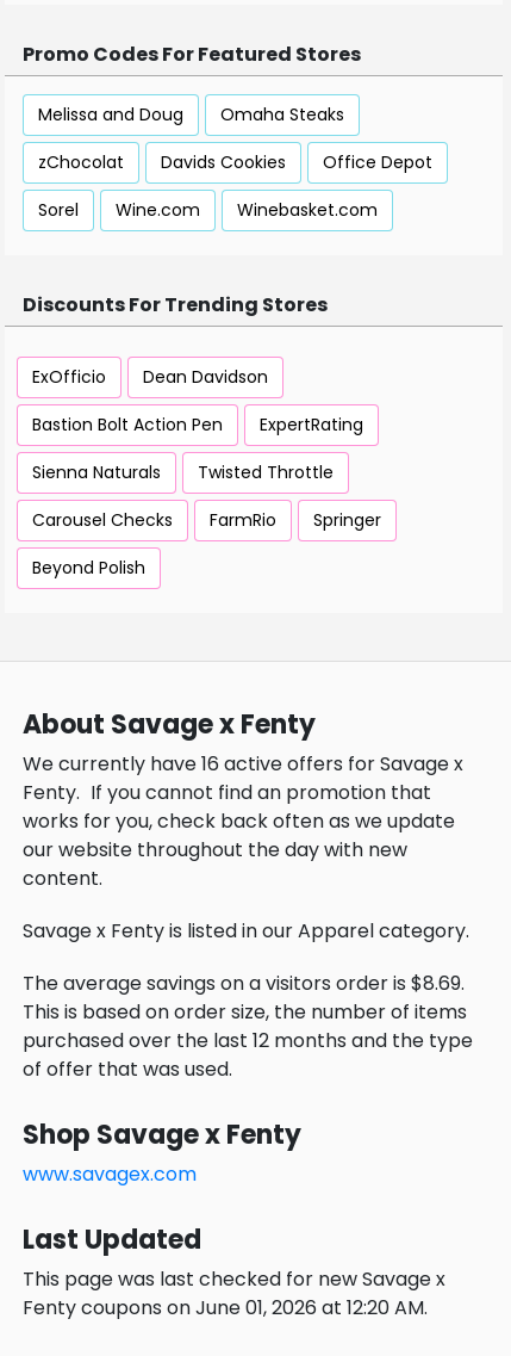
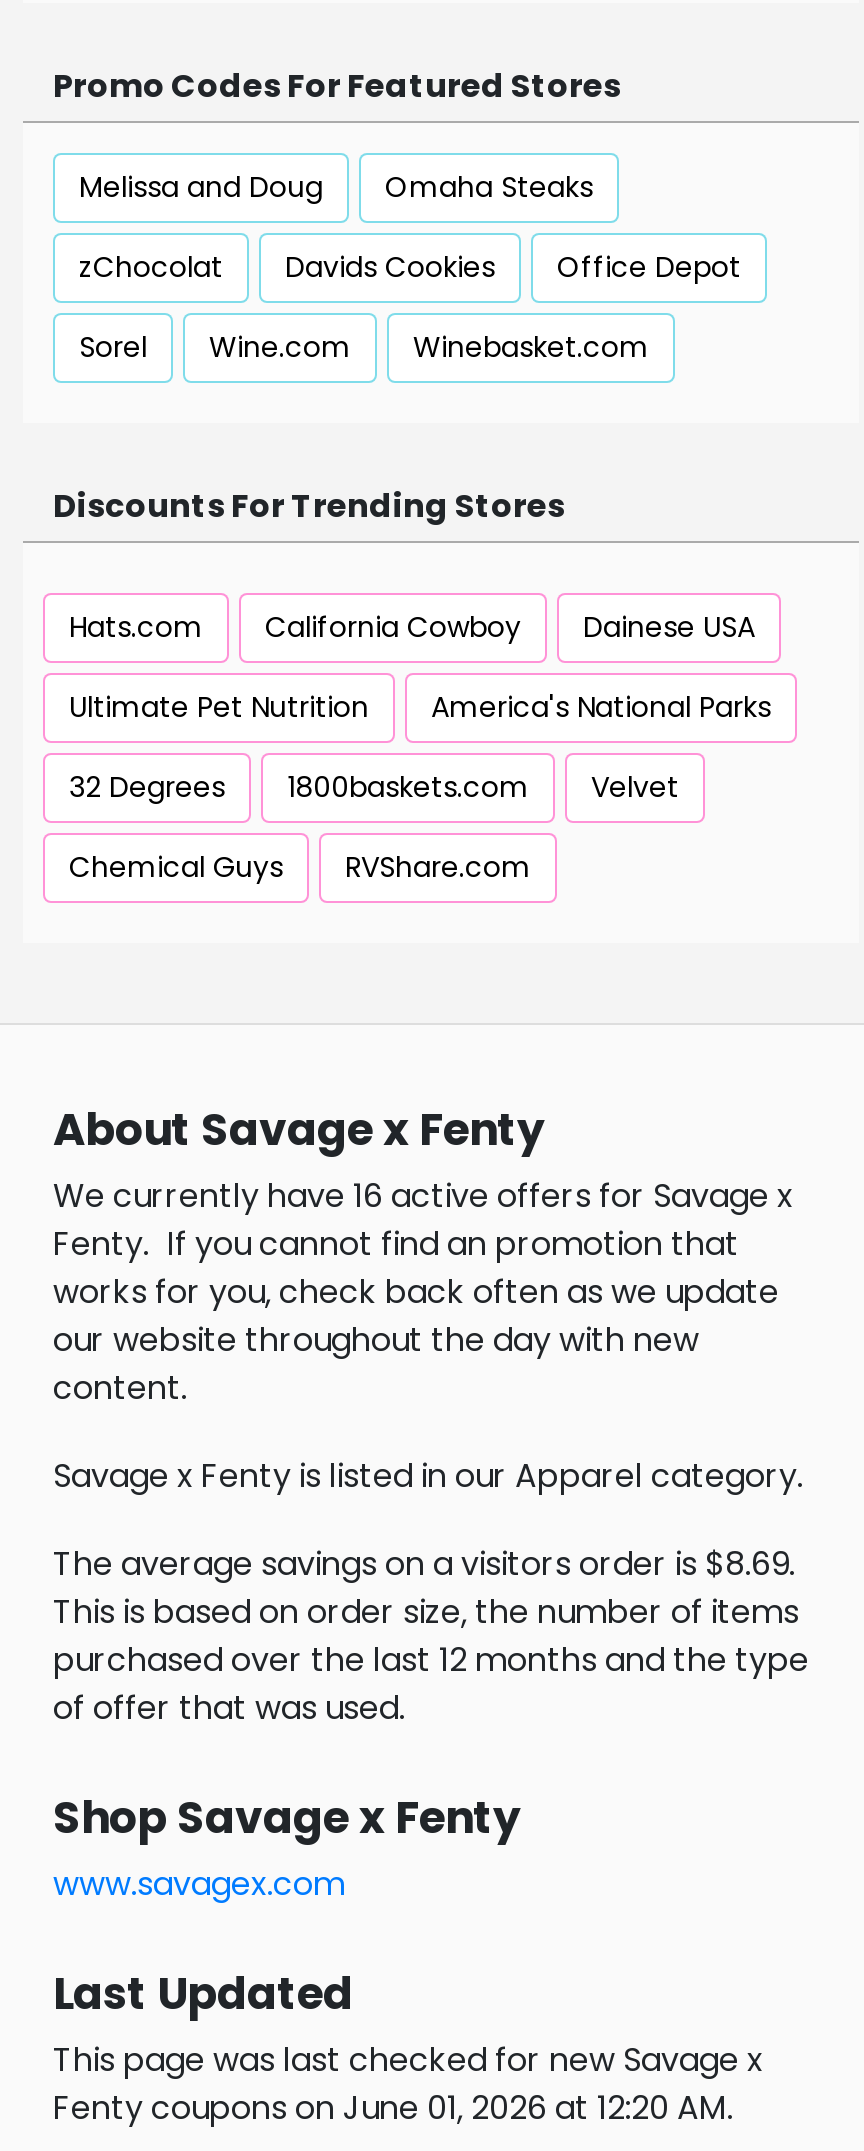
- ExOfficio
- Dean Davidson
- Bastion Bolt Action Pen
- ExpertRating
- Sienna Naturals
- Twisted Throttle
- Carousel Checks
- FarmRio
- Springer
- Beyond Polish
+ Hats.com
+ California Cowboy
+ Dainese USA
+ Ultimate Pet Nutrition
+ America's National Parks
+ 32 Degrees
+ 1800baskets.com
+ Velvet
+ Chemical Guys
+ RVShare.com
